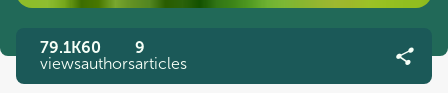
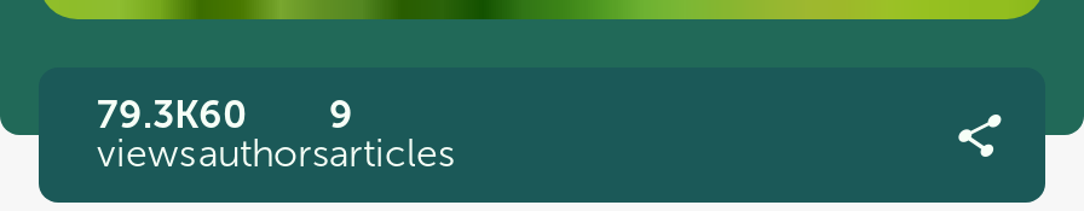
- 79.1K 60 9
+ 79.3K 60 9
